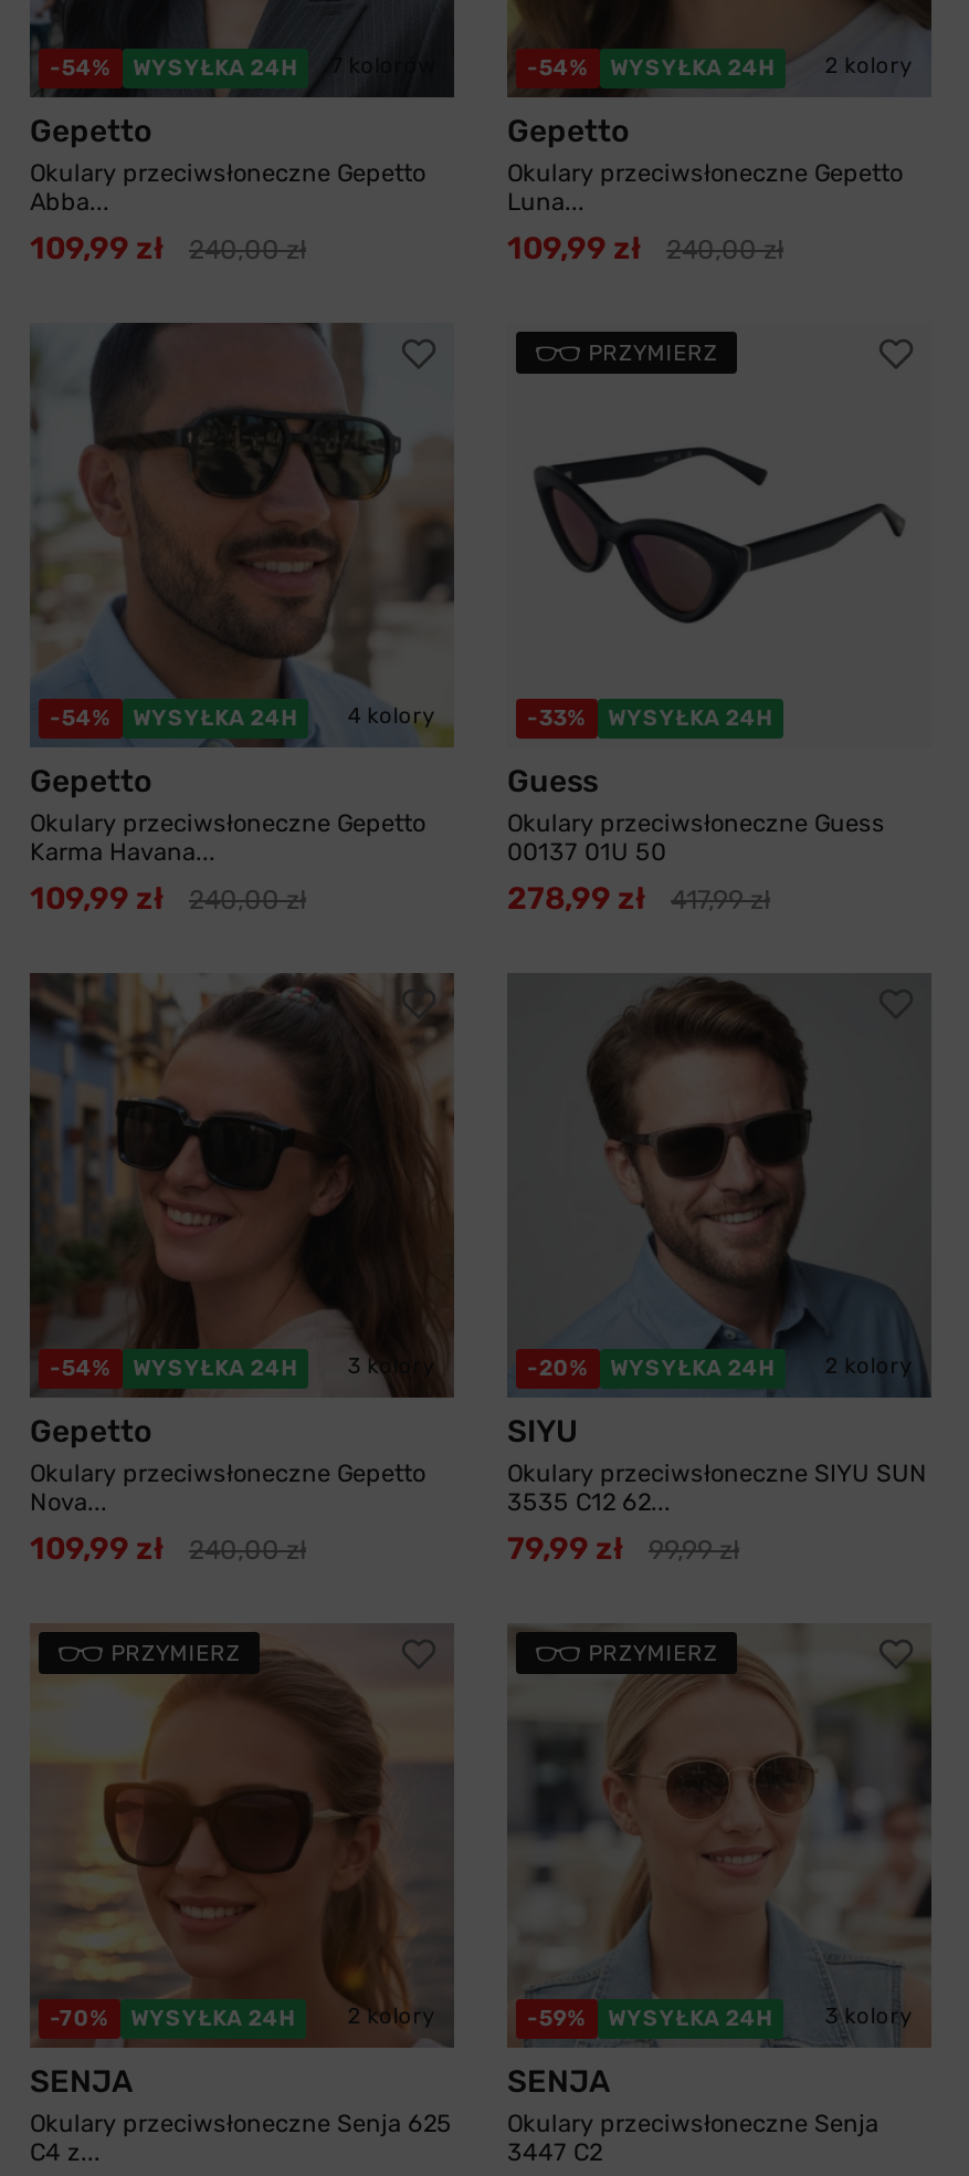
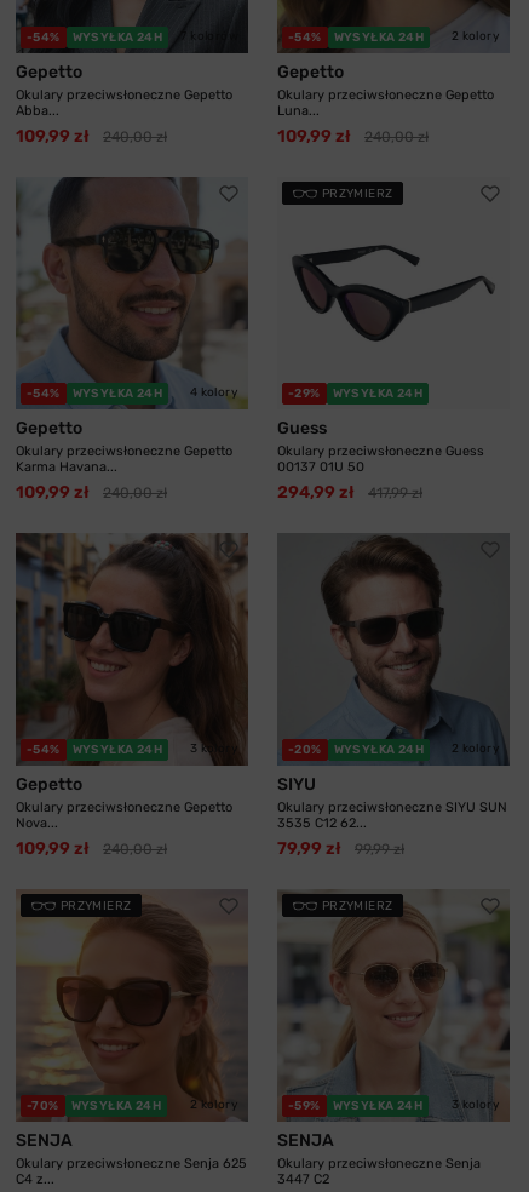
- -33%
+ -29%

- 278,99 zł
+ 294,99 zł
